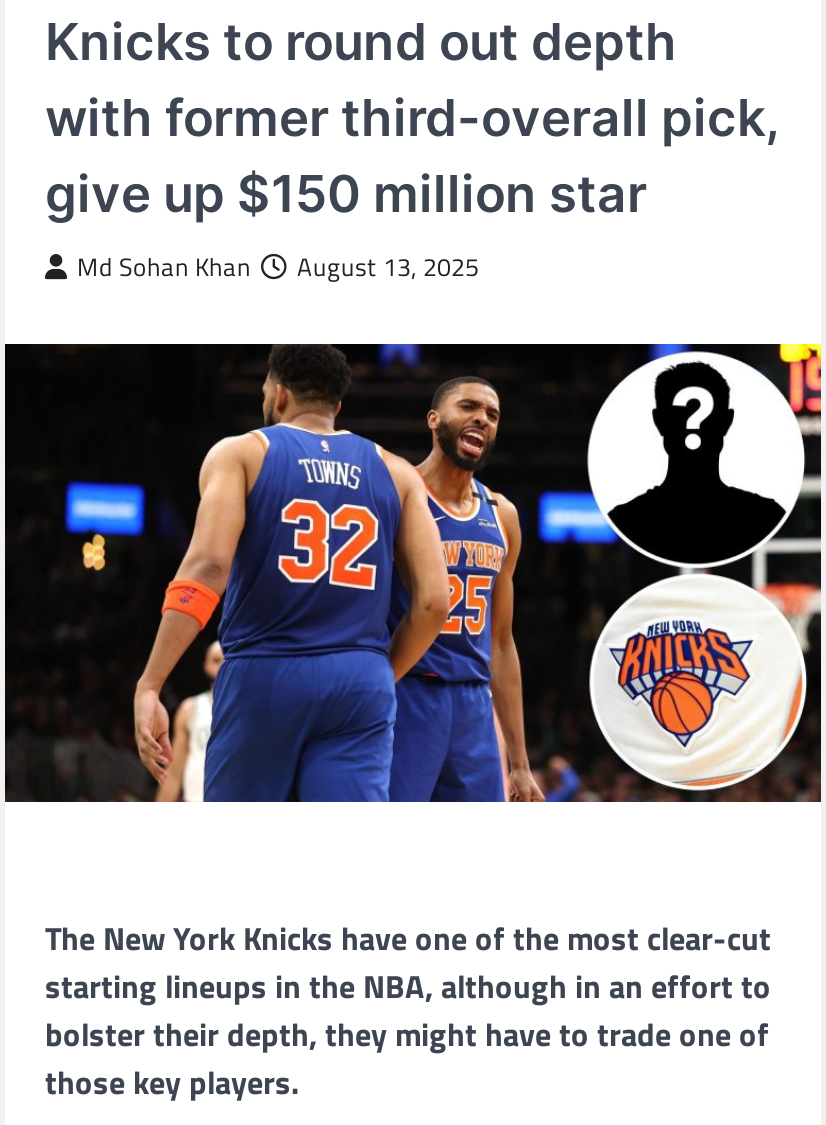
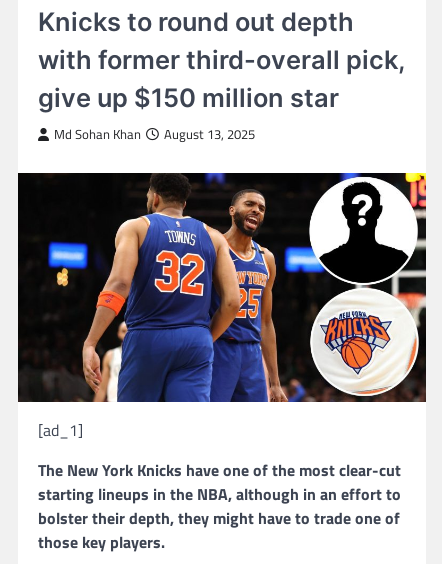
+ [ad_1]
